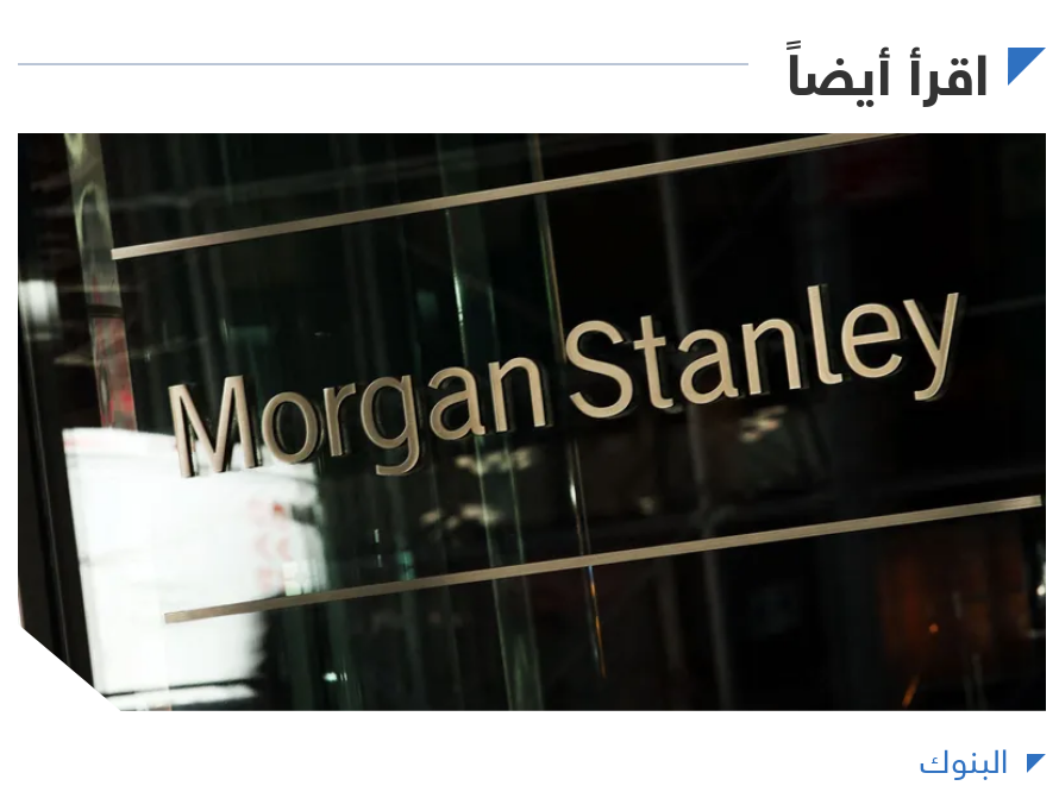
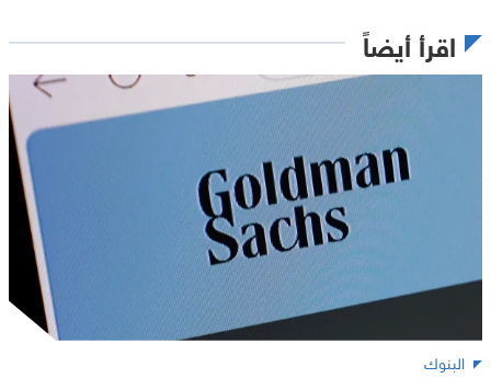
- [image]
+ [image]
